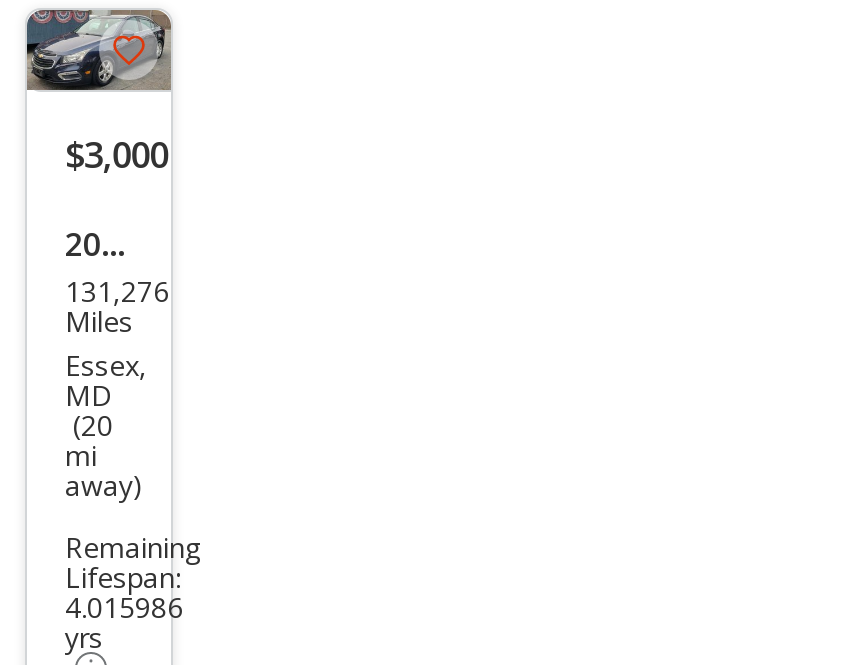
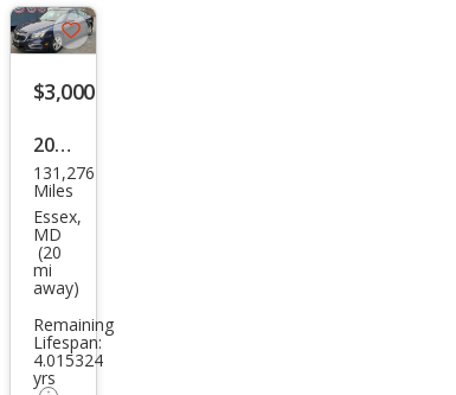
- 4.015986
+ 4.015324
